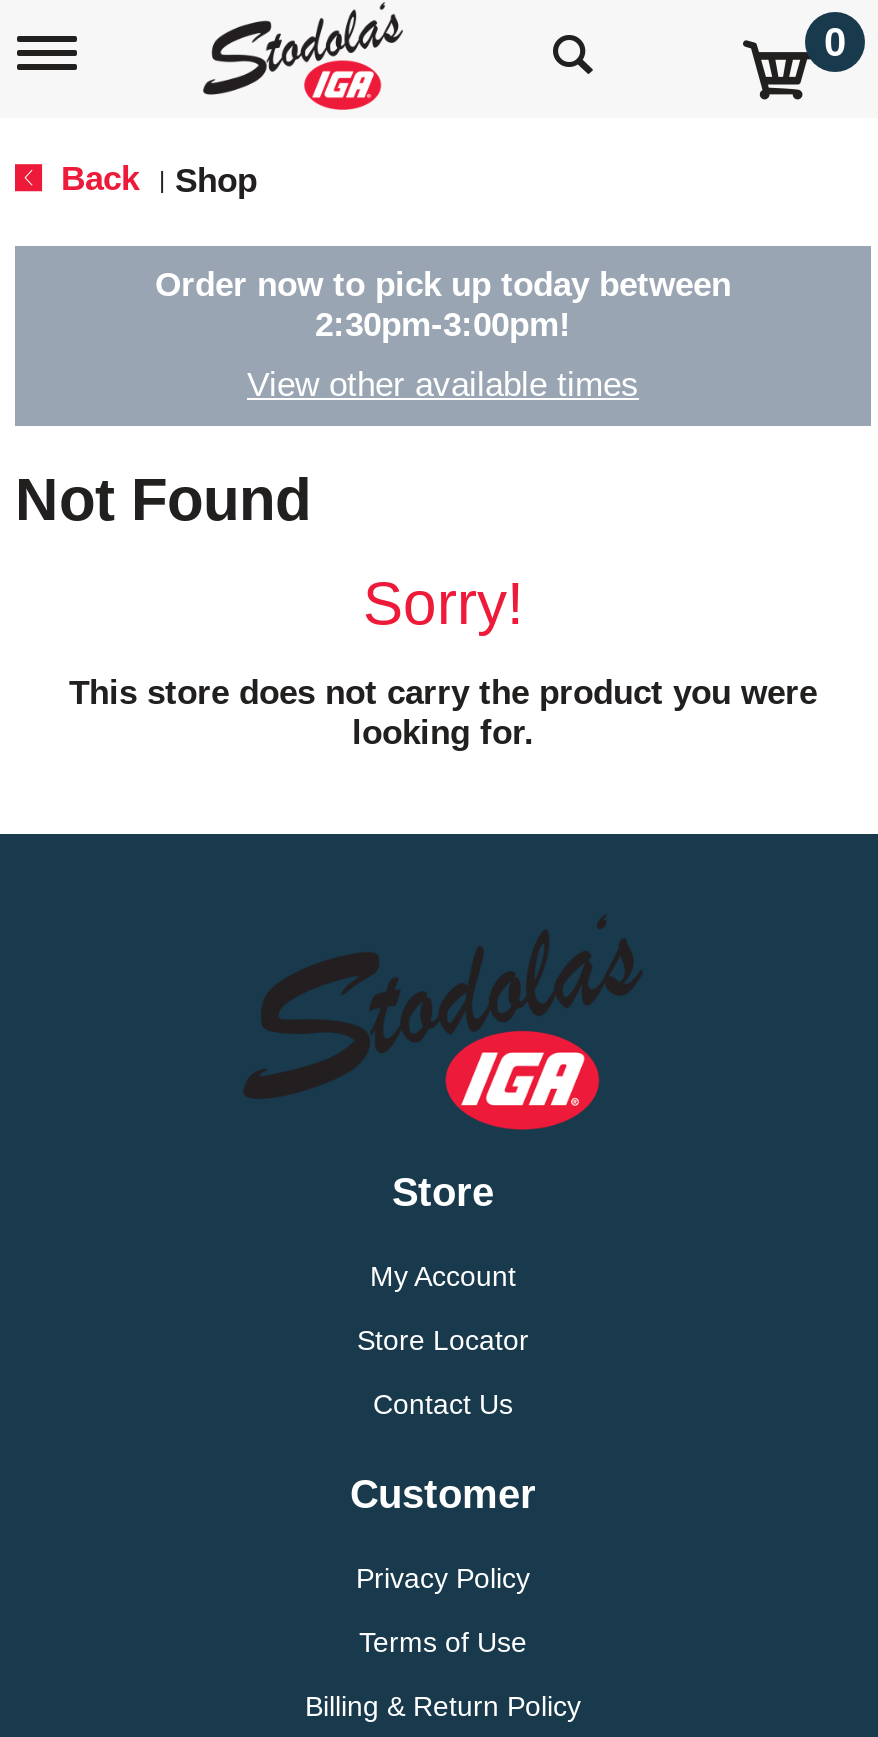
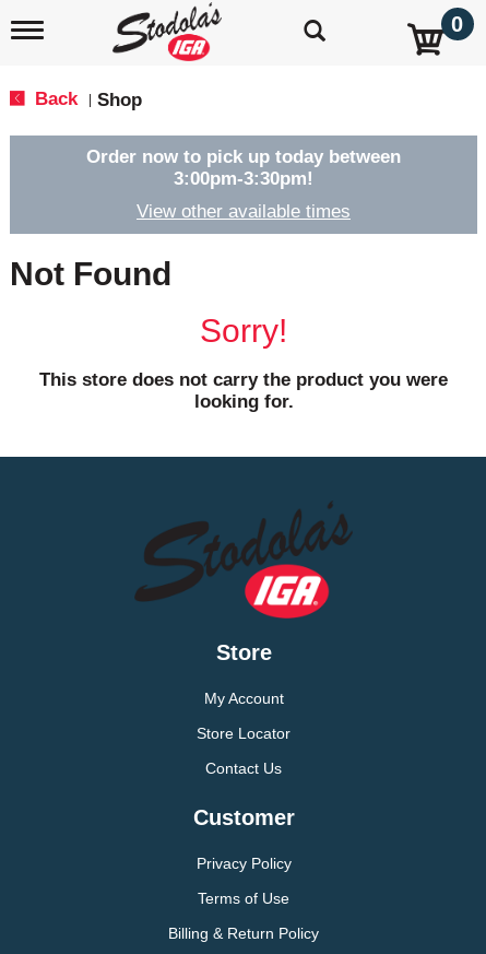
- 2:30pm-3:00pm!
+ 3:00pm-3:30pm!
